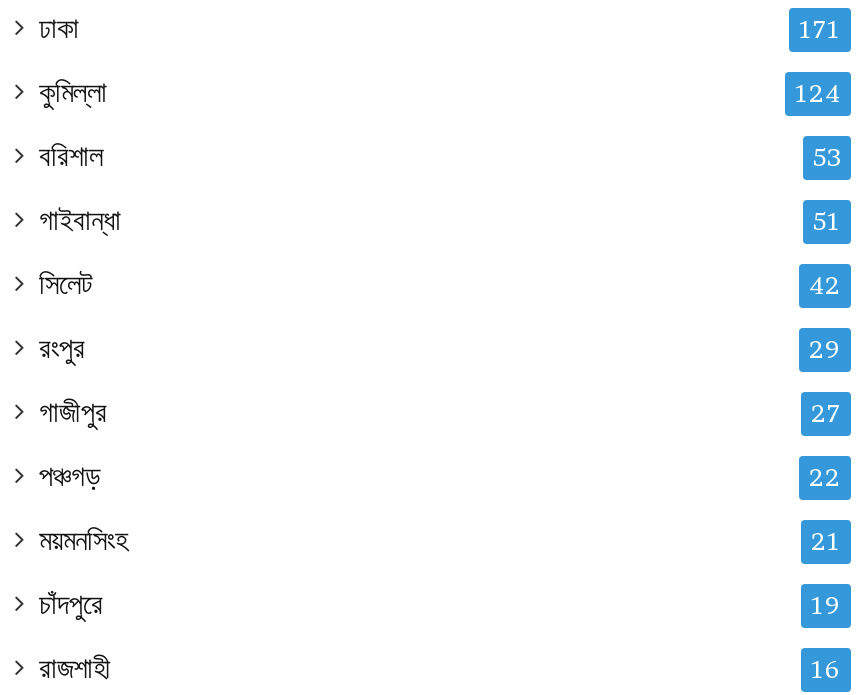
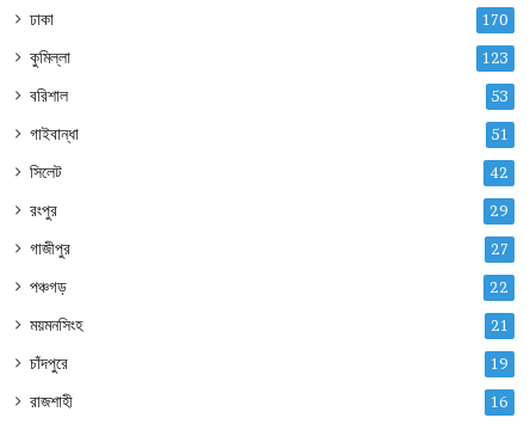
- 171
+ 170

- 124
+ 123
